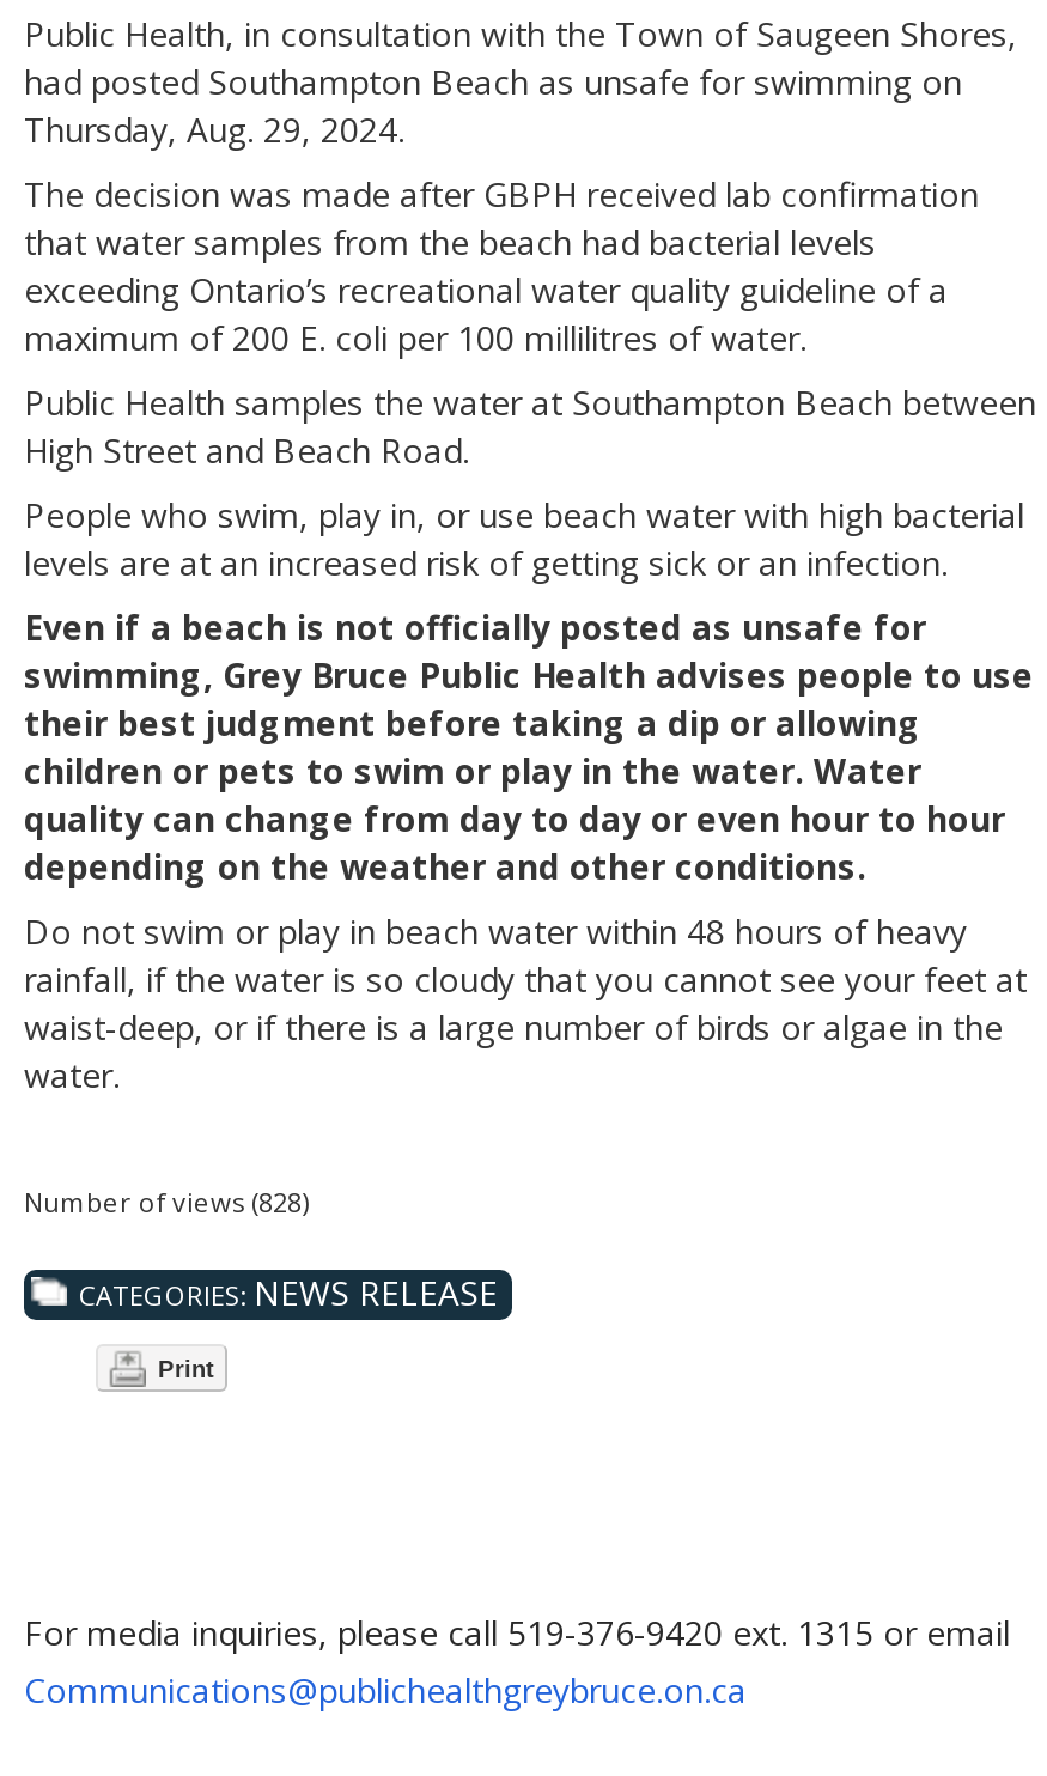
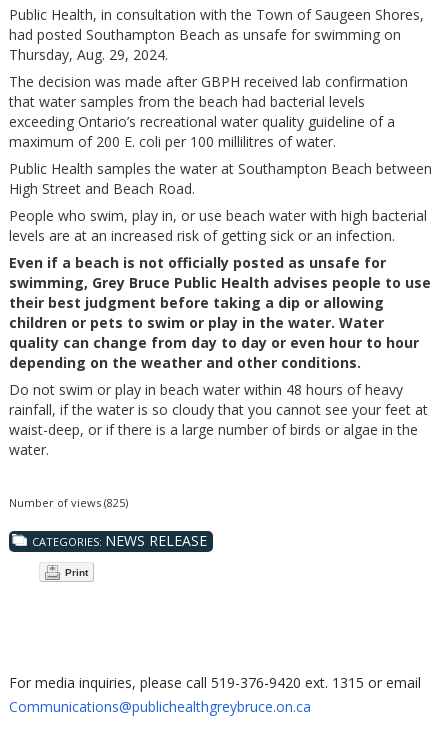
- Number of views (828)
+ Number of views (825)
